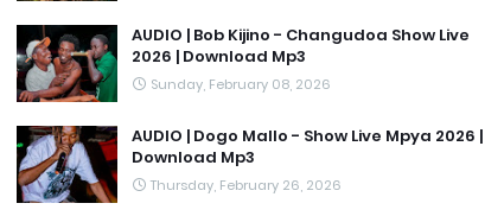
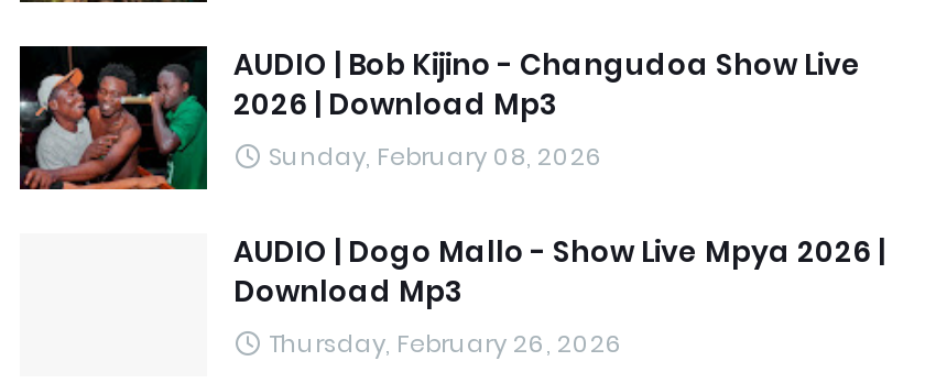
- [image]
